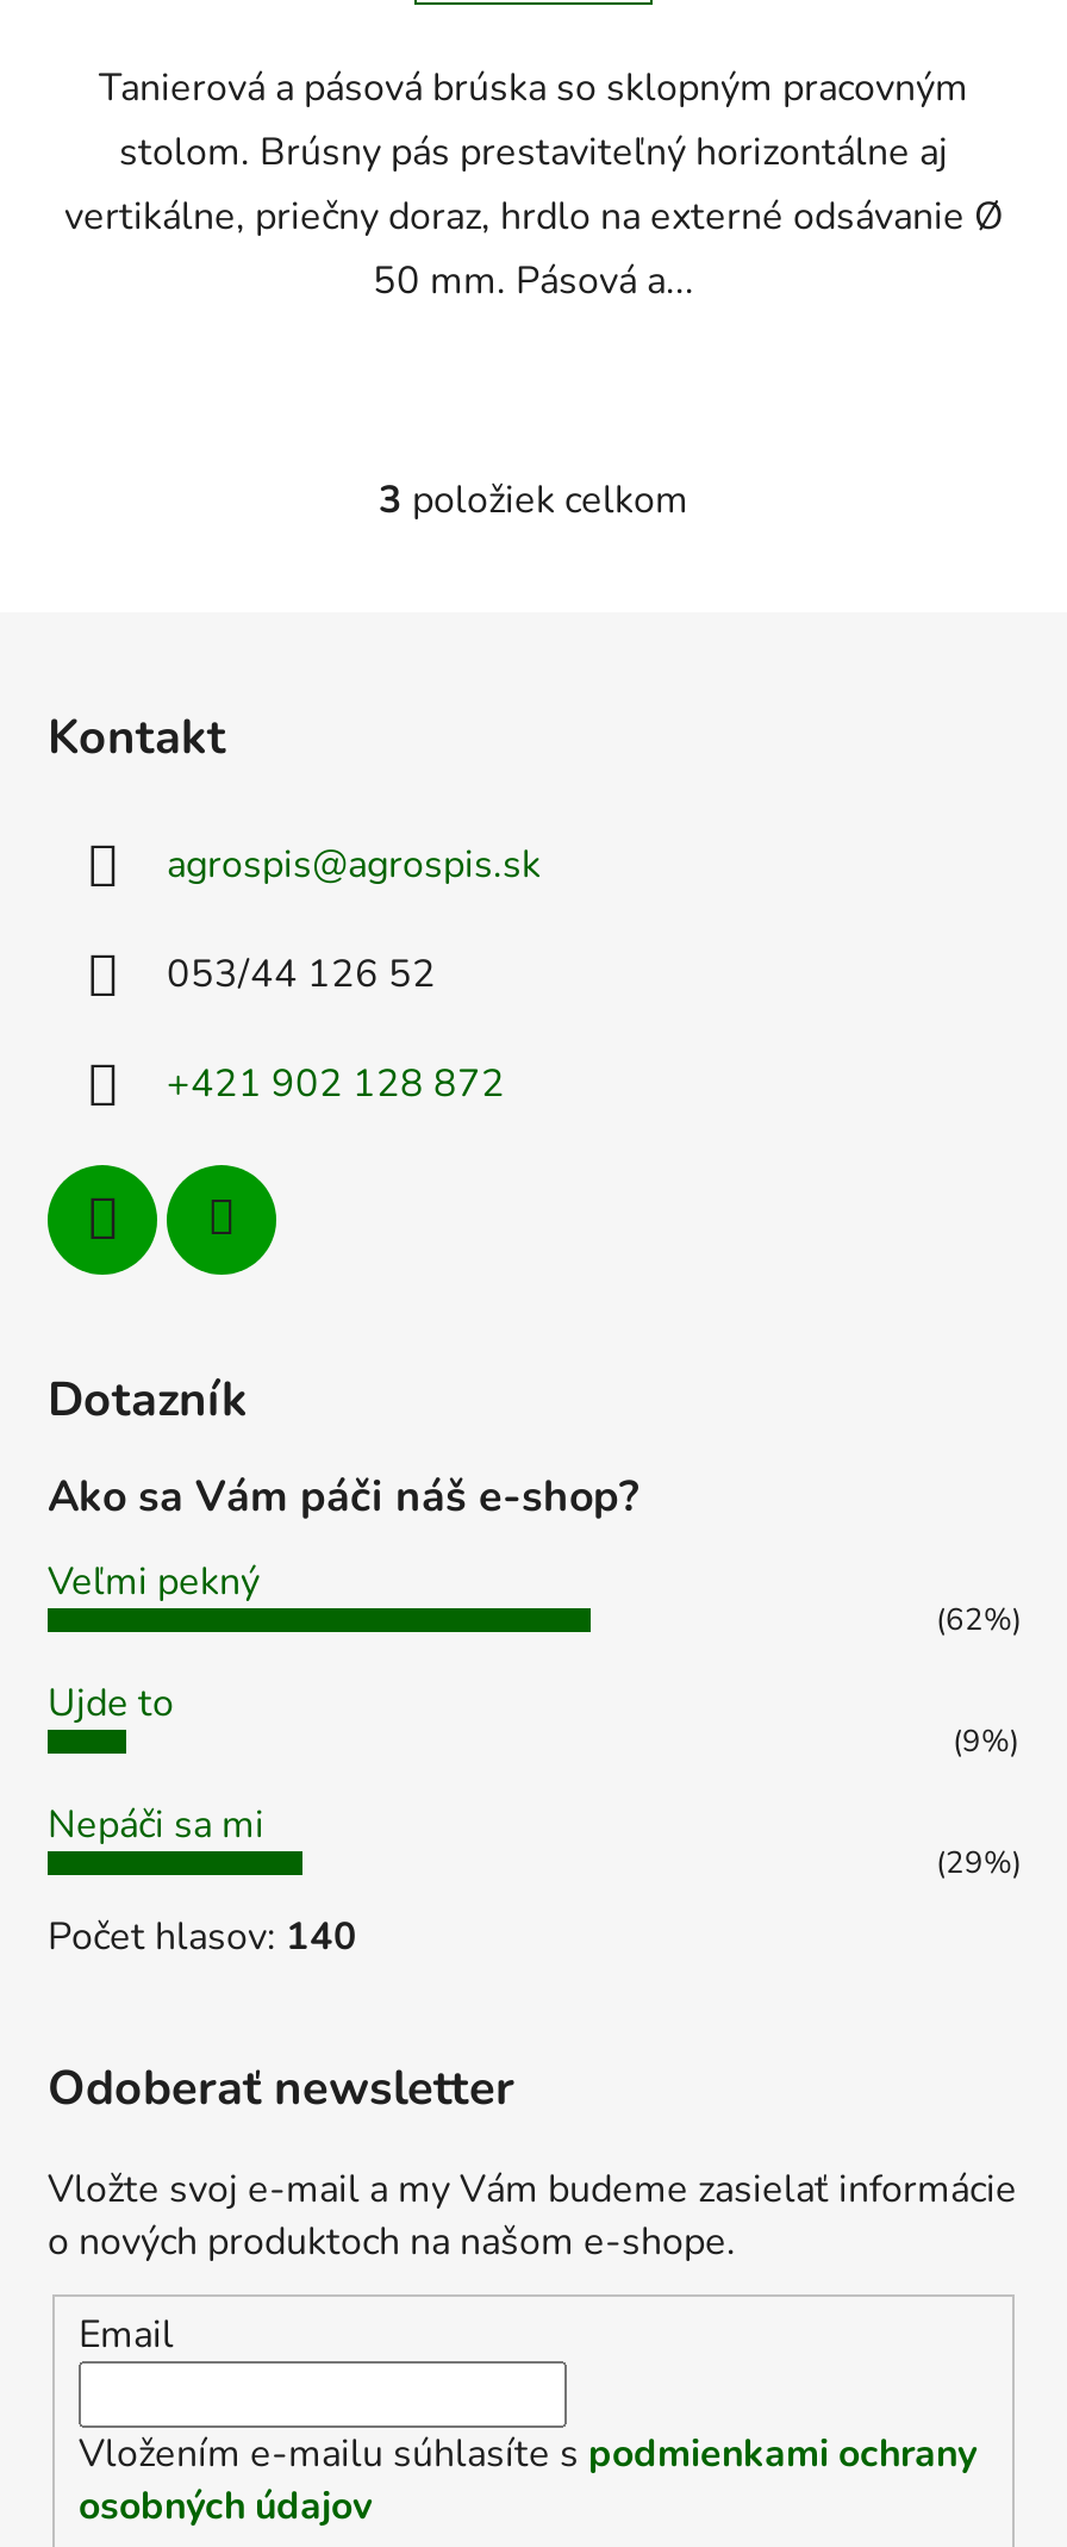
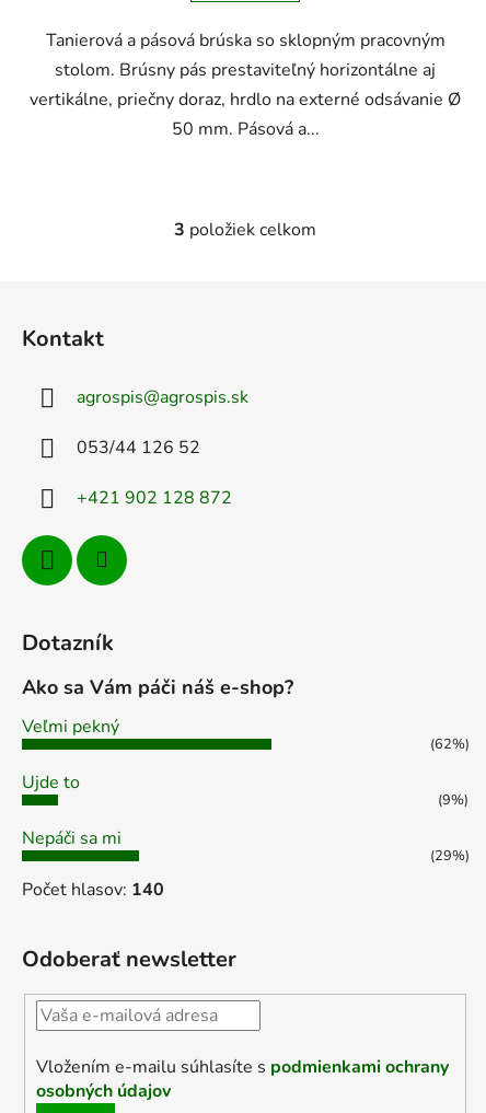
- Vložte svoj e-mail a my Vám budeme zasielať informácie
- o nových produktoch na našom e-shope.
- Email
